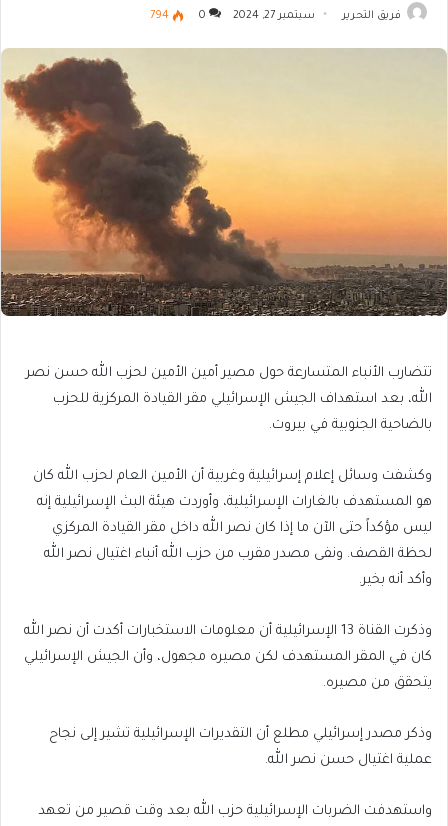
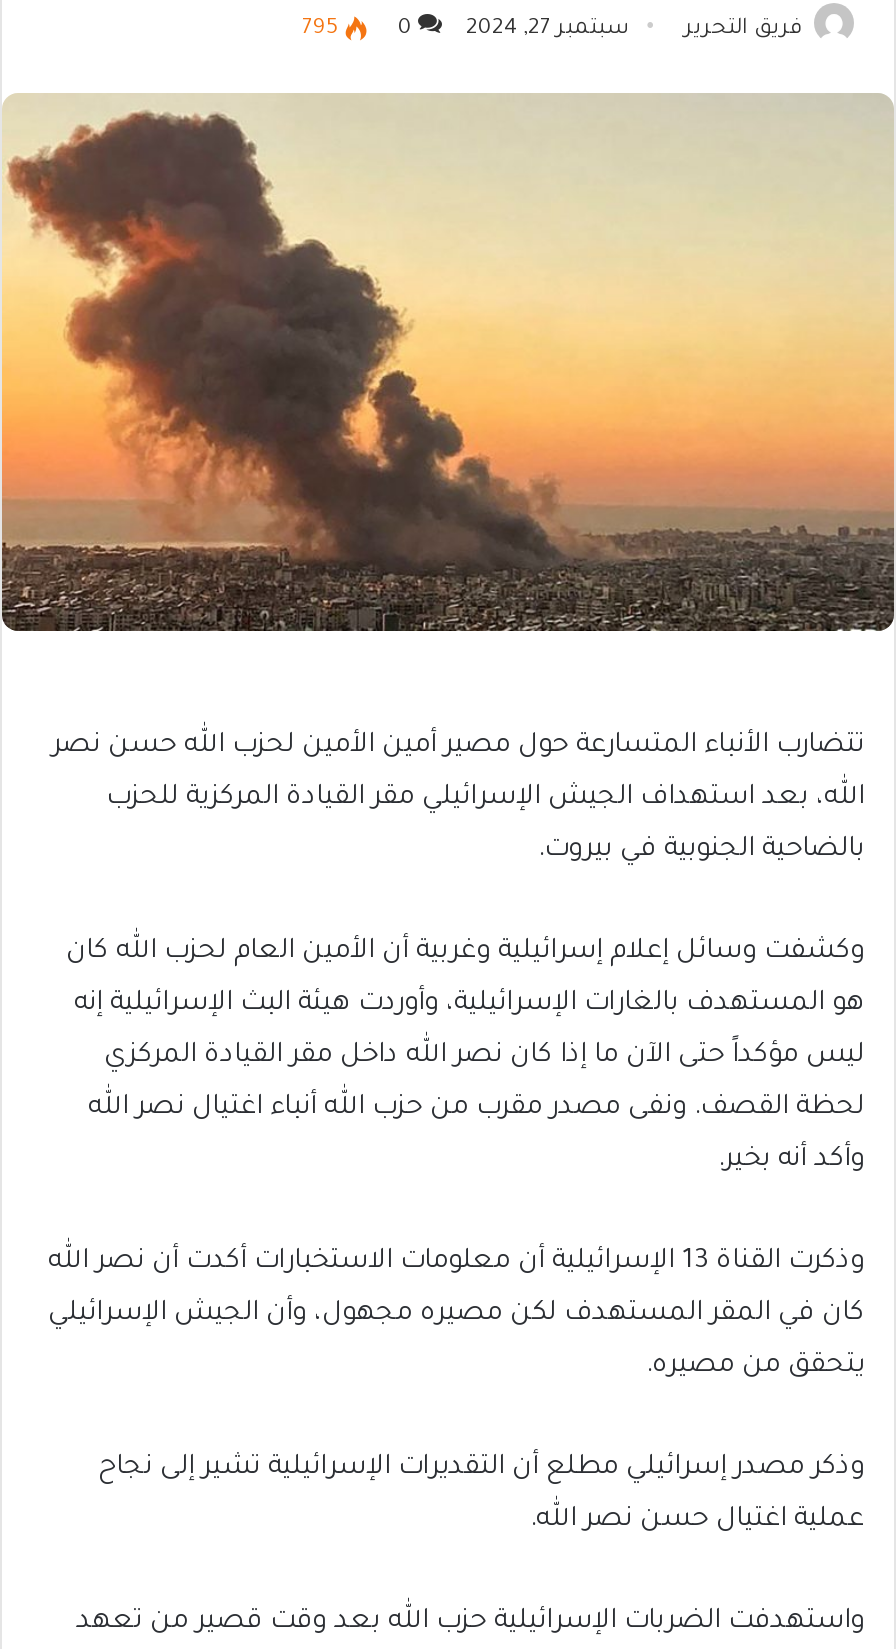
- 794
+ 795
